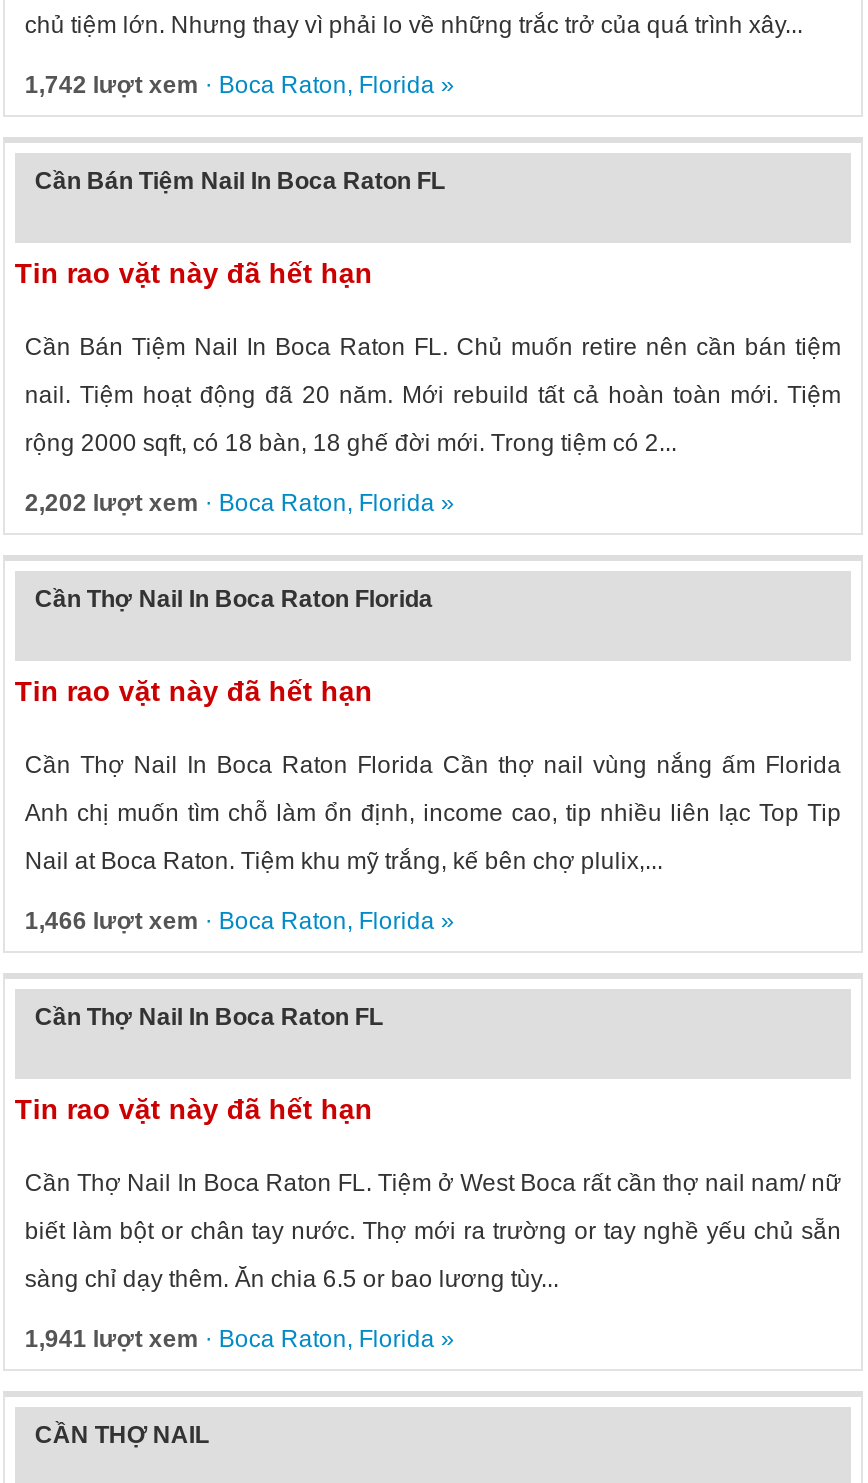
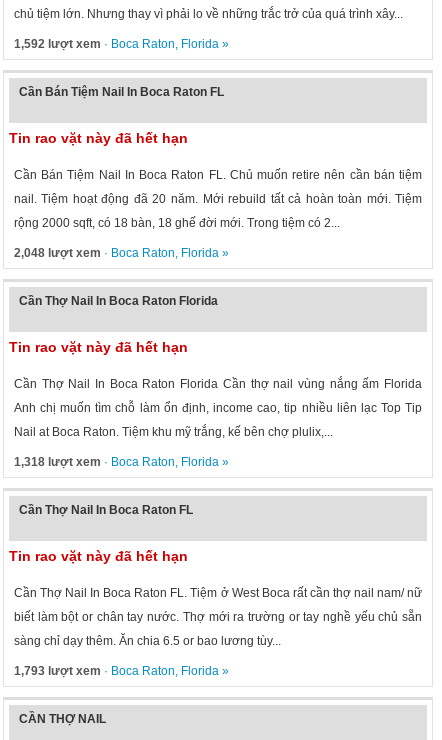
- 1,742 lượt xem · Boca Raton, Florida»
+ 1,592 lượt xem · Boca Raton, Florida»

- 2,202 lượt xem · Boca Raton, Florida»
+ 2,048 lượt xem · Boca Raton, Florida»

- 1,466 lượt xem · Boca Raton, Florida»
+ 1,318 lượt xem · Boca Raton, Florida»

- 1,941 lượt xem · Boca Raton, Florida»
+ 1,793 lượt xem · Boca Raton, Florida»
